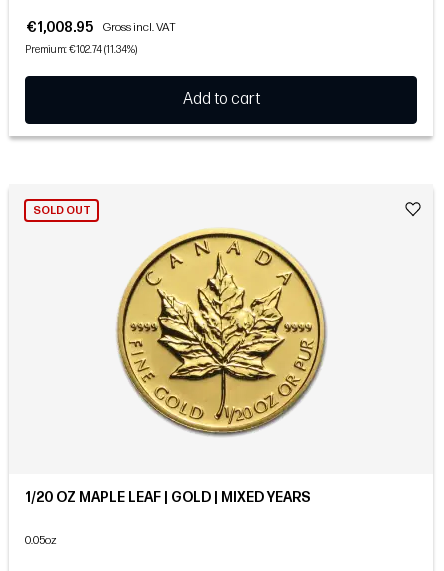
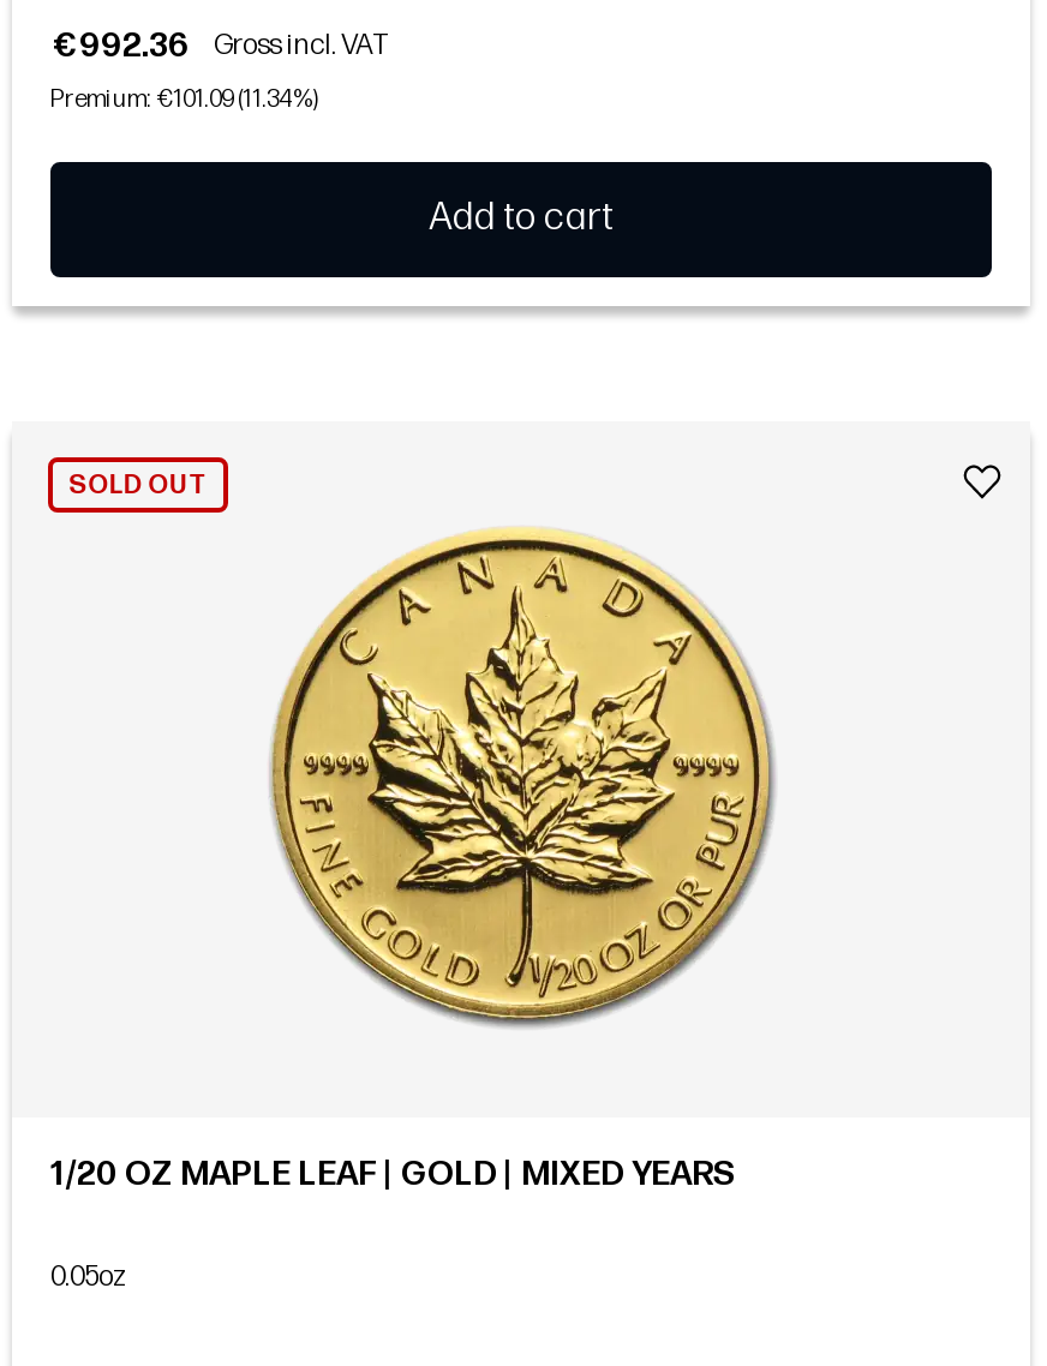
- €1,008.95 Gross incl. VAT
+ €992.36 Gross incl. VAT

- Premium: €102.74 (11.34%)
+ Premium: €101.09 (11.34%)
